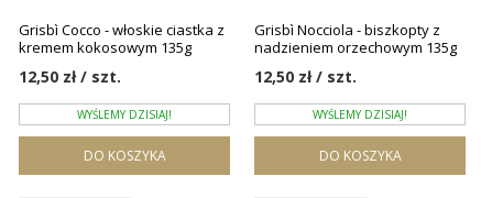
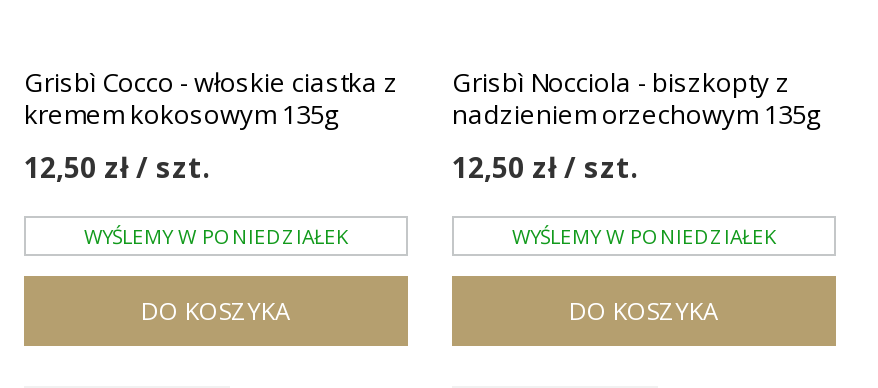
- WYŚLEMY DZISIAJ!
+ WYŚLEMY W PONIEDZIAŁEK

- WYŚLEMY DZISIAJ!
+ WYŚLEMY W PONIEDZIAŁEK
